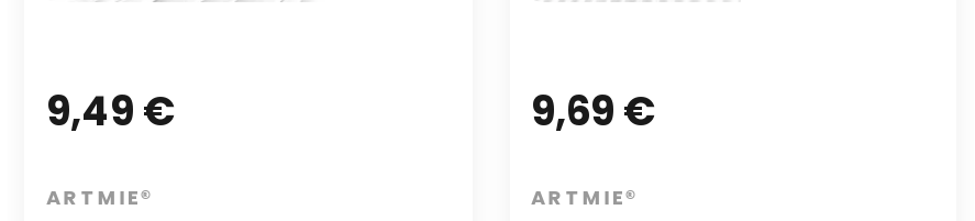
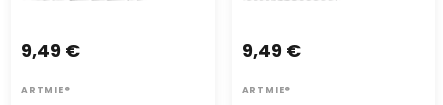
- 9,69 €
+ 9,49 €
